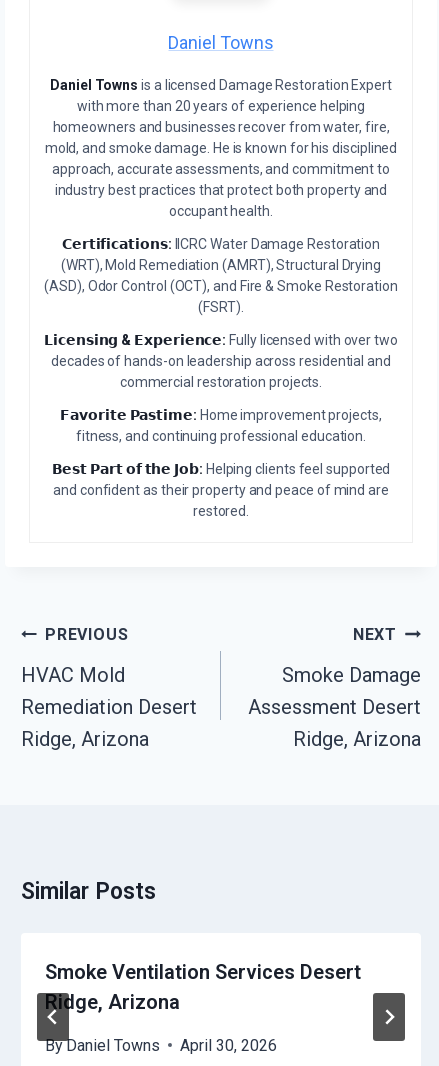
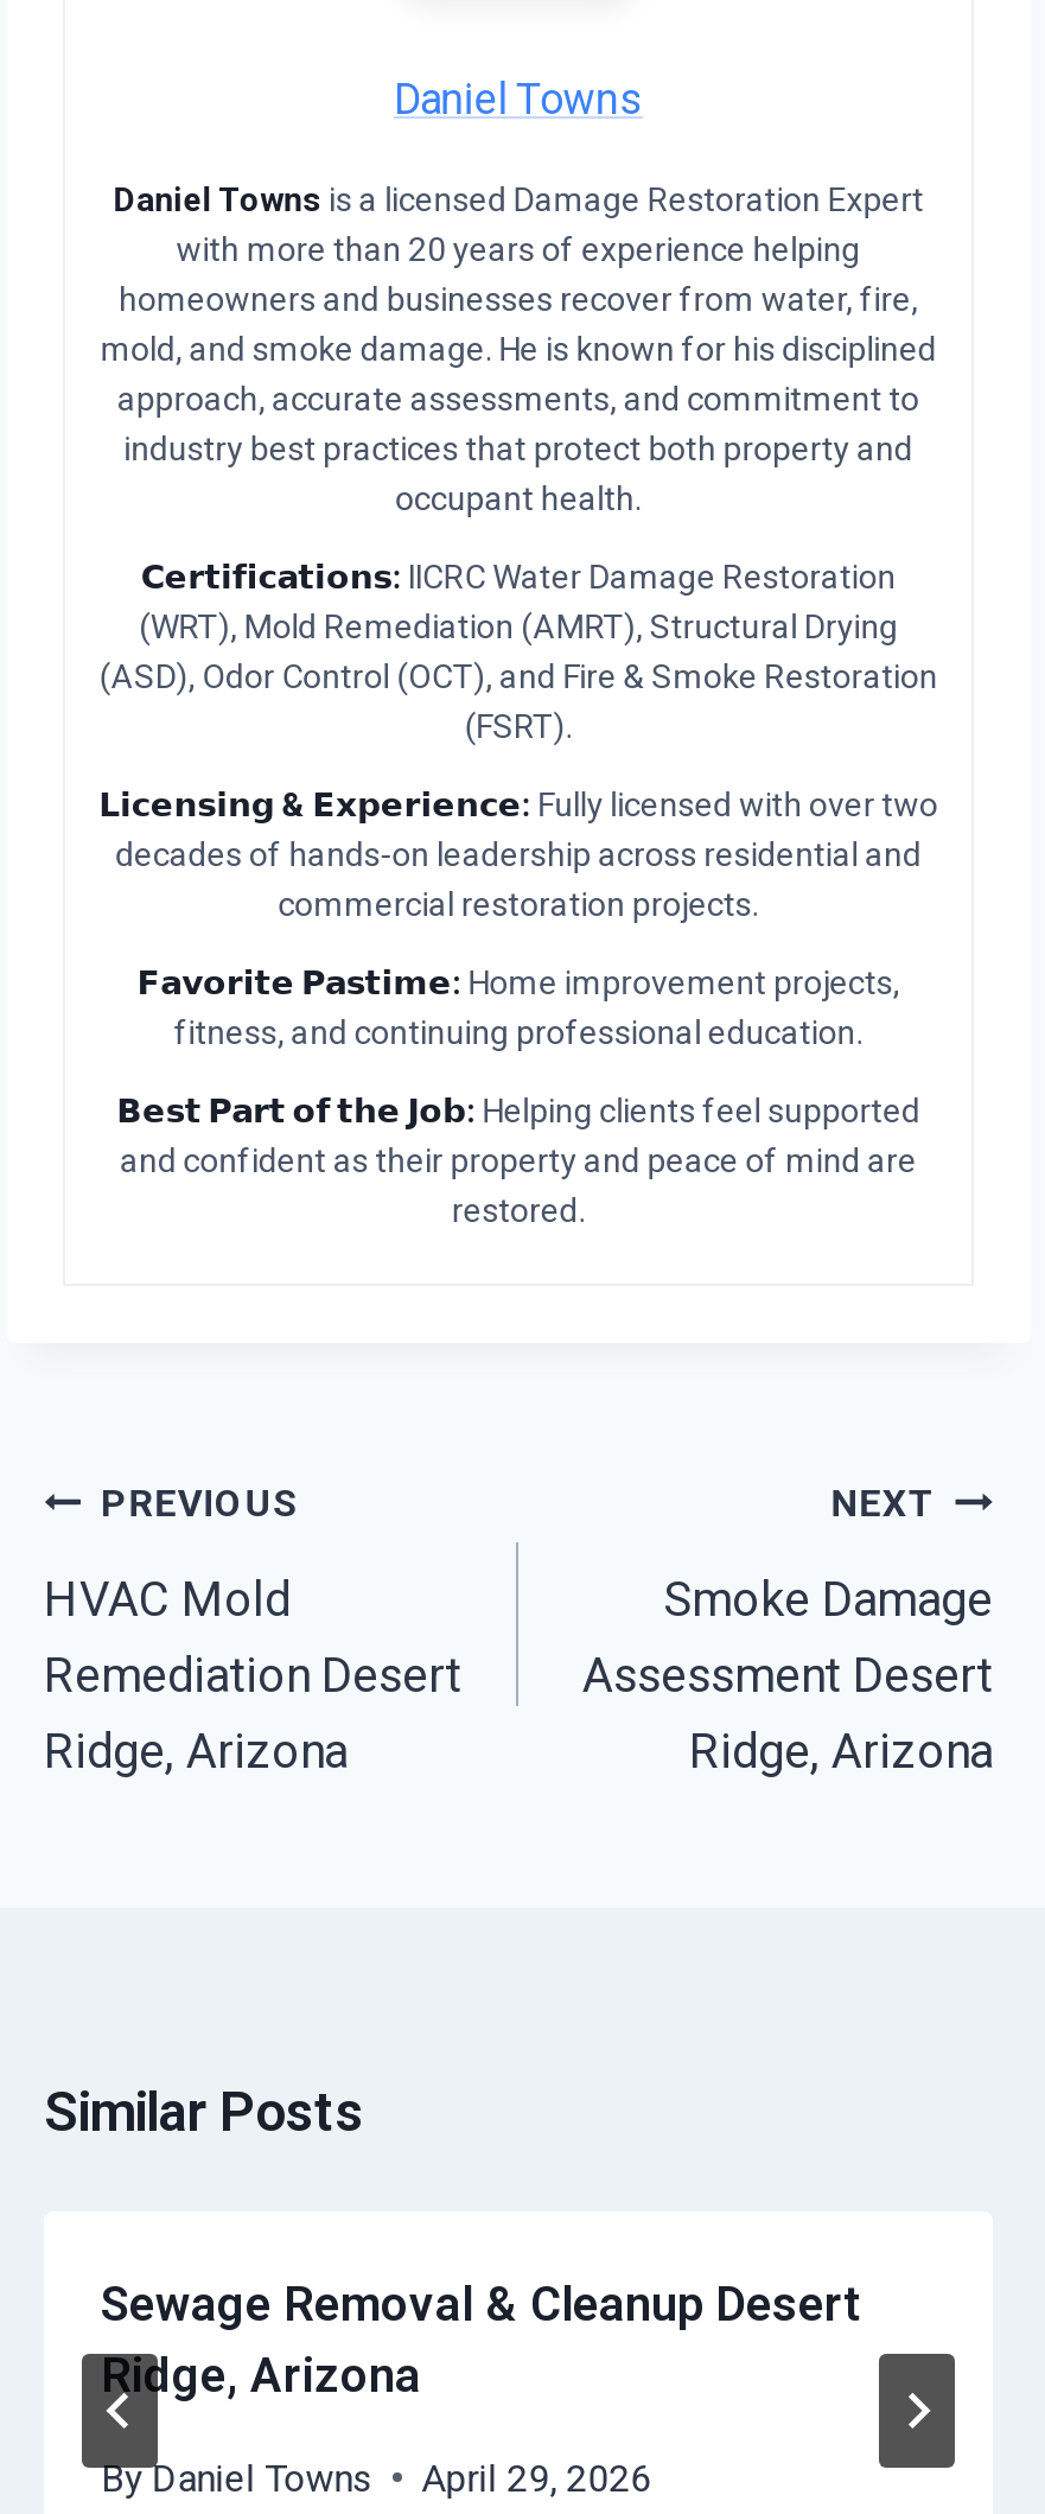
- Smoke Ventilation Services Desert
+ Sewage Removal & Cleanup Desert

- By Daniel Towns April 30, 2026
+ By Daniel Towns April 29, 2026
